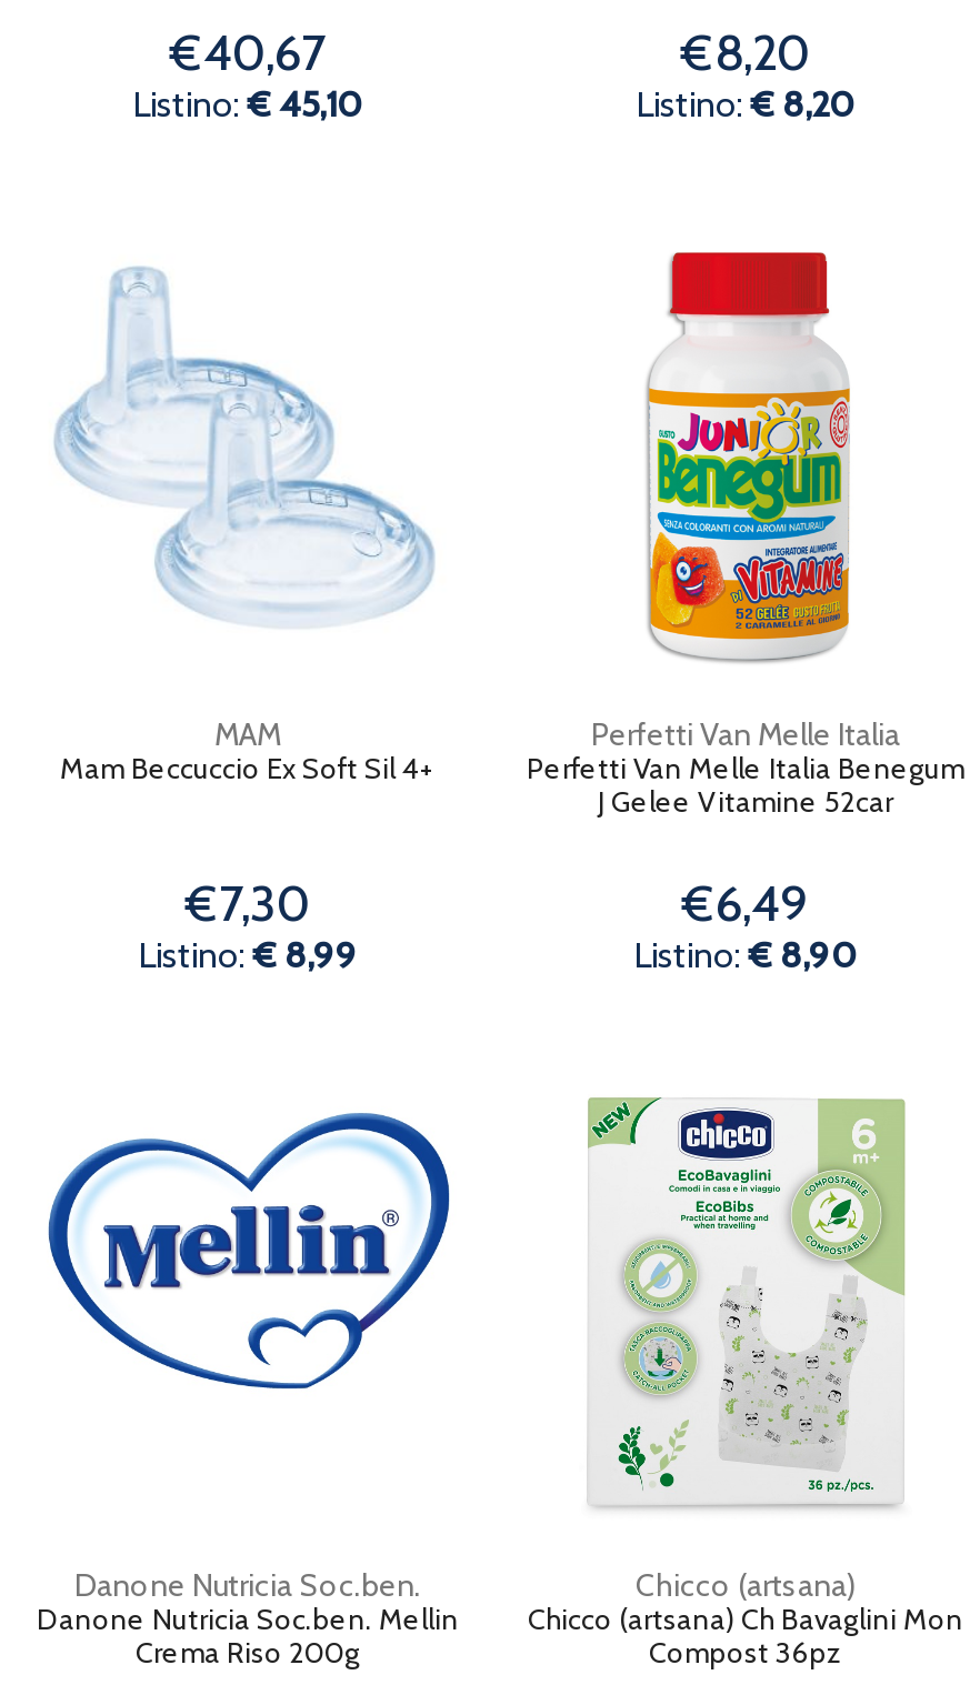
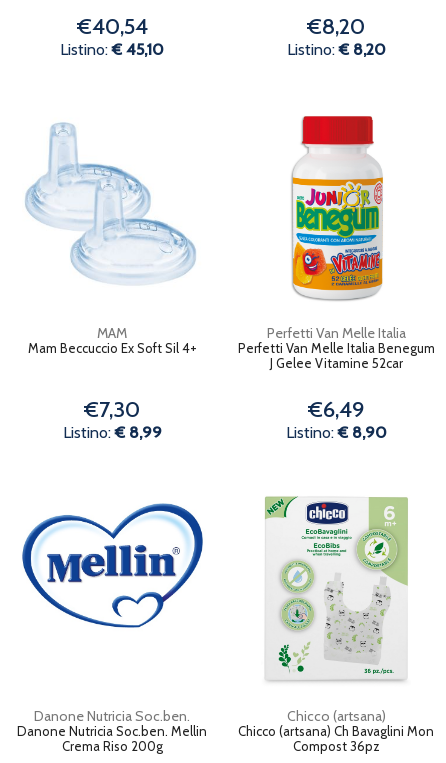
- €40,67
+ €40,54
